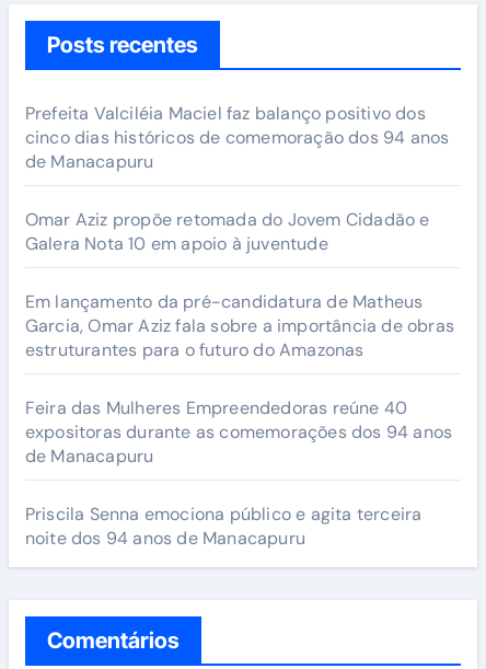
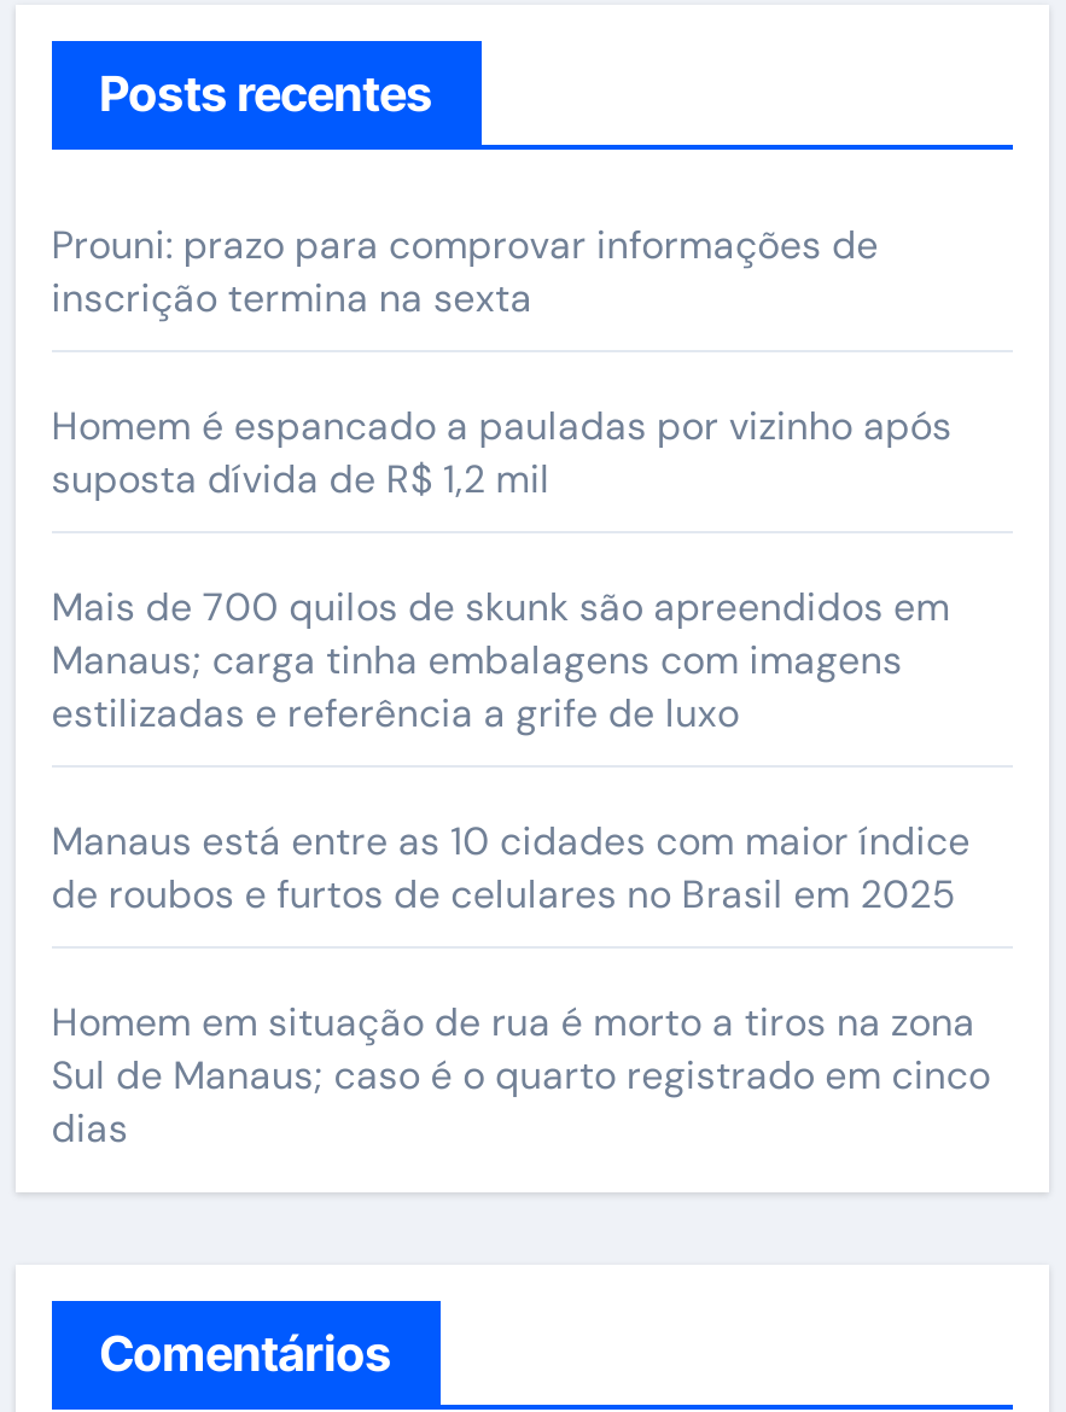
- Prefeita Valciléia Maciel faz balanço positivo dos
- cinco dias históricos de comemoração dos 94 anos
- de Manacapuru
+ Prouni: prazo para comprovar informações de
+ inscrição termina na sexta

- Omar Aziz propõe retomada do Jovem Cidadão e
- Galera Nota 10 em apoio à juventude
+ Homem é espancado a pauladas por vizinho após
+ suposta dívida de R$ 1,2 mil

- Em lançamento da pré-candidatura de Matheus
- Garcia, Omar Aziz fala sobre a importância de obras
- estruturantes para o futuro do Amazonas
+ Mais de 700 quilos de skunk são apreendidos em
+ Manaus; carga tinha embalagens com imagens
+ estilizadas e referência a grife de luxo

- Feira das Mulheres Empreendedoras reúne 40
- expositoras durante as comemorações dos 94 anos
- de Manacapuru
+ Manaus está entre as 10 cidades com maior índice
+ de roubos e furtos de celulares no Brasil em 2025

- Priscila Senna emociona público e agita terceira
- noite dos 94 anos de Manacapuru
+ Homem em situação de rua é morto a tiros na zona
+ Sul de Manaus; caso é o quarto registrado em cinco
+ dias
